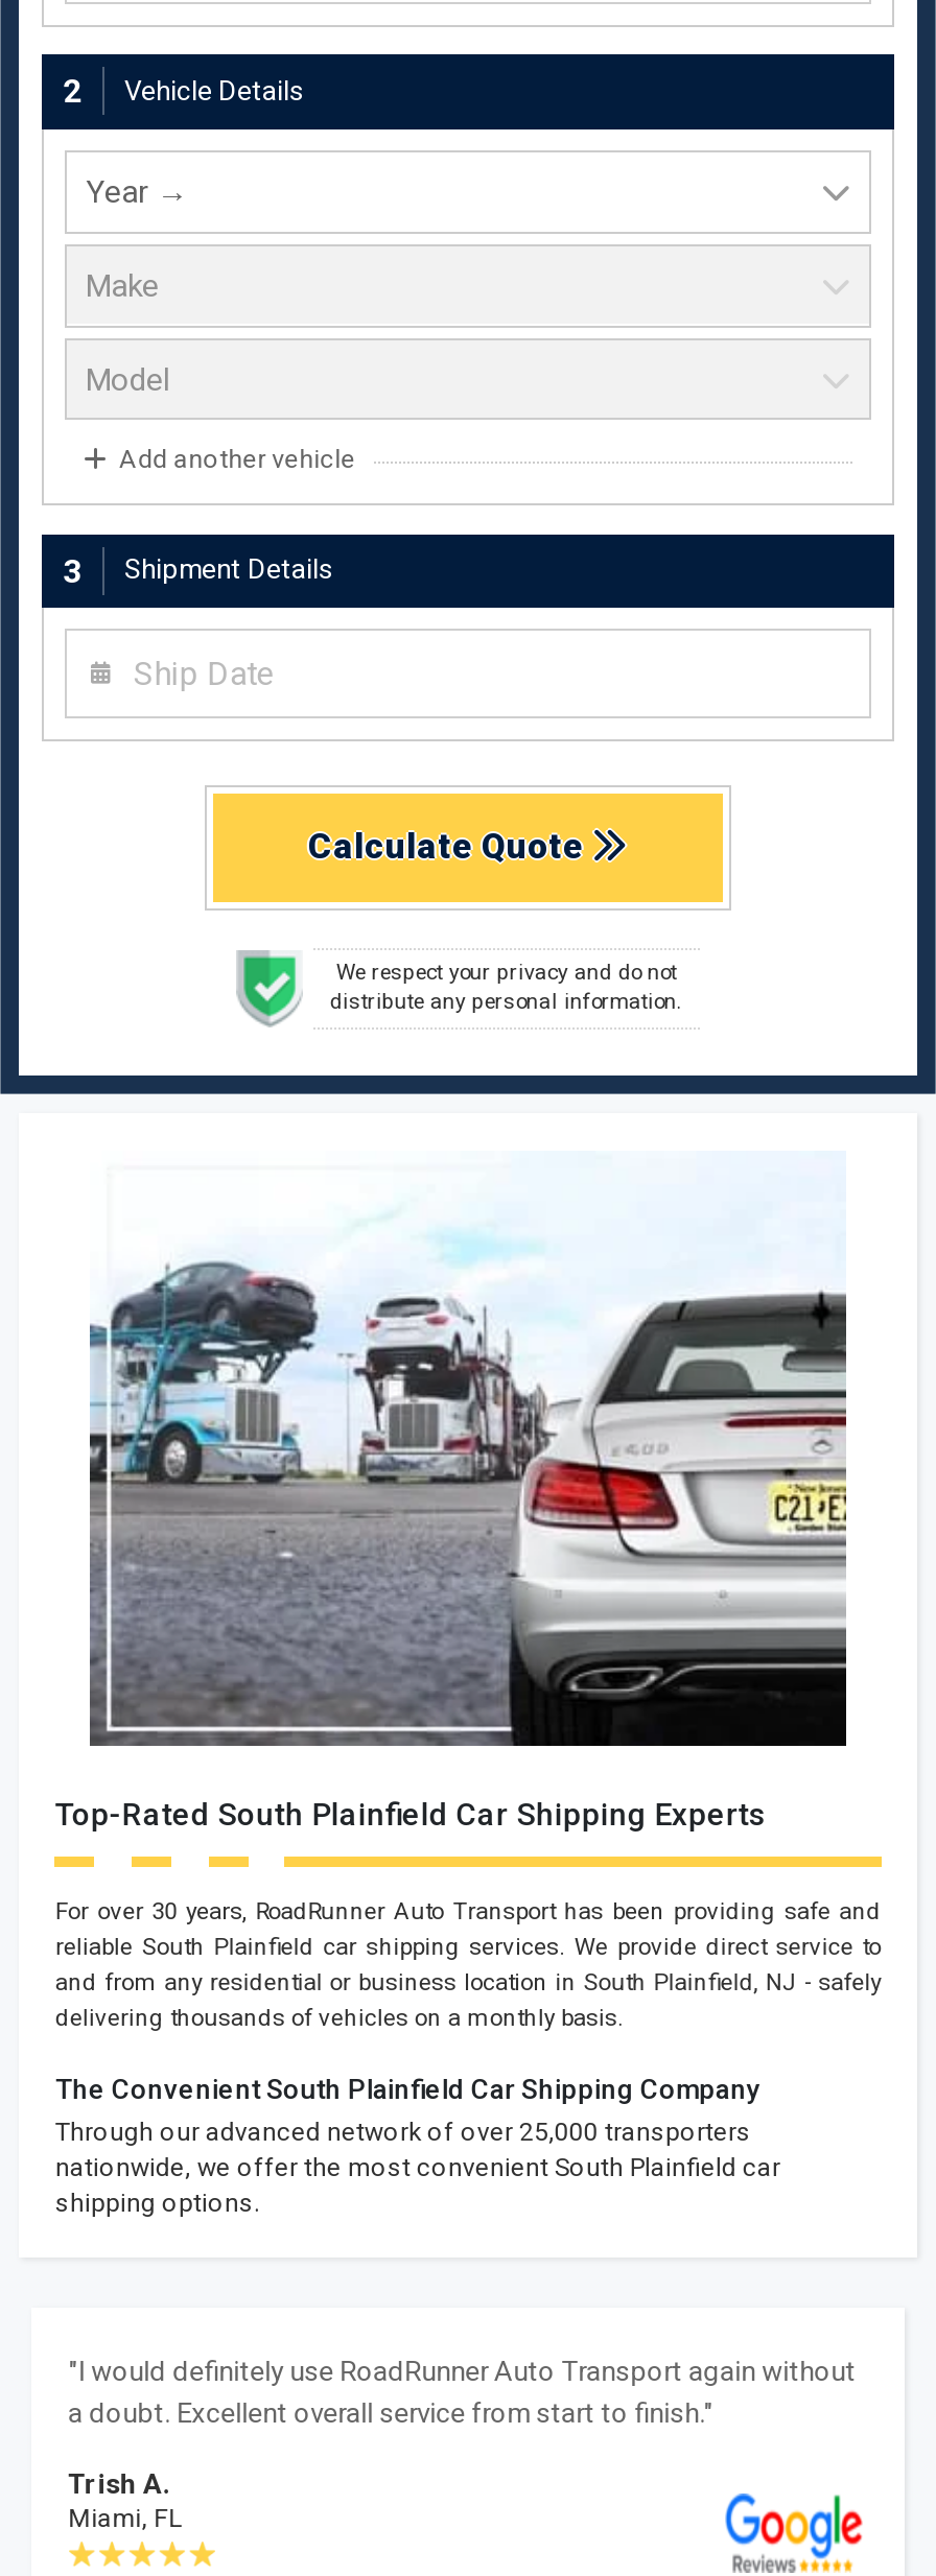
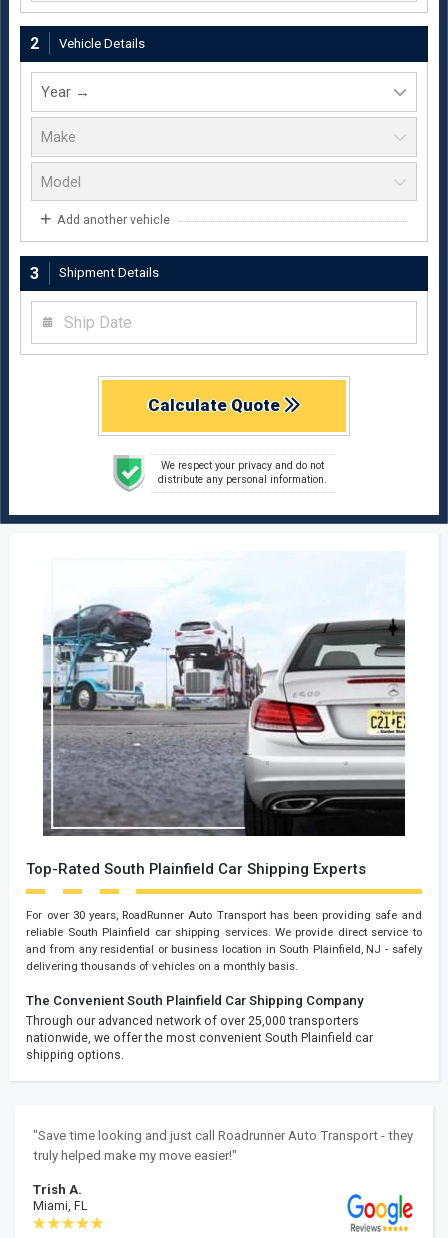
- "I would definitely use RoadRunner Auto Transport again without
- a doubt. Excellent overall service from start to finish."
+ "Save time looking and just call Roadrunner Auto Transport - they
+ truly helped make my move easier!"
